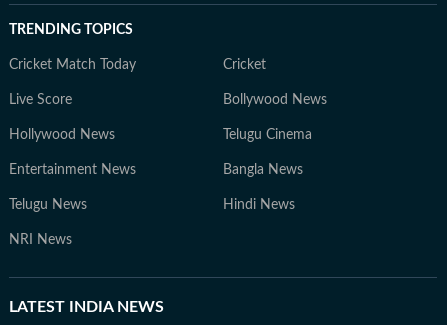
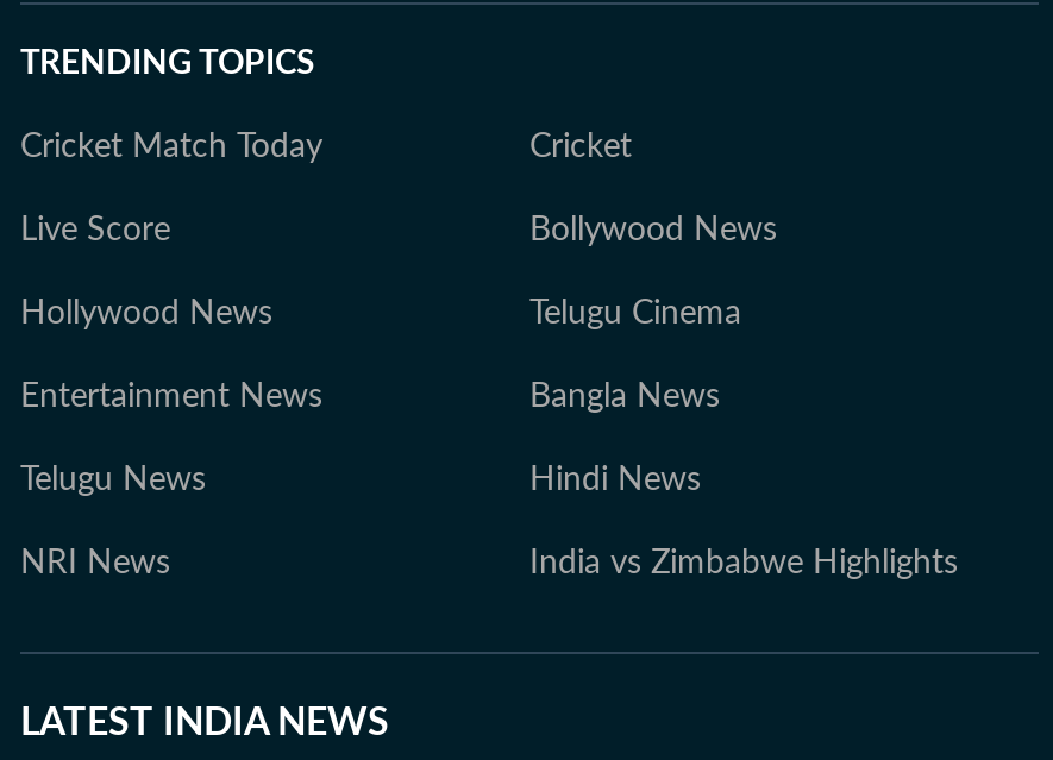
+ India vs Zimbabwe Highlights
